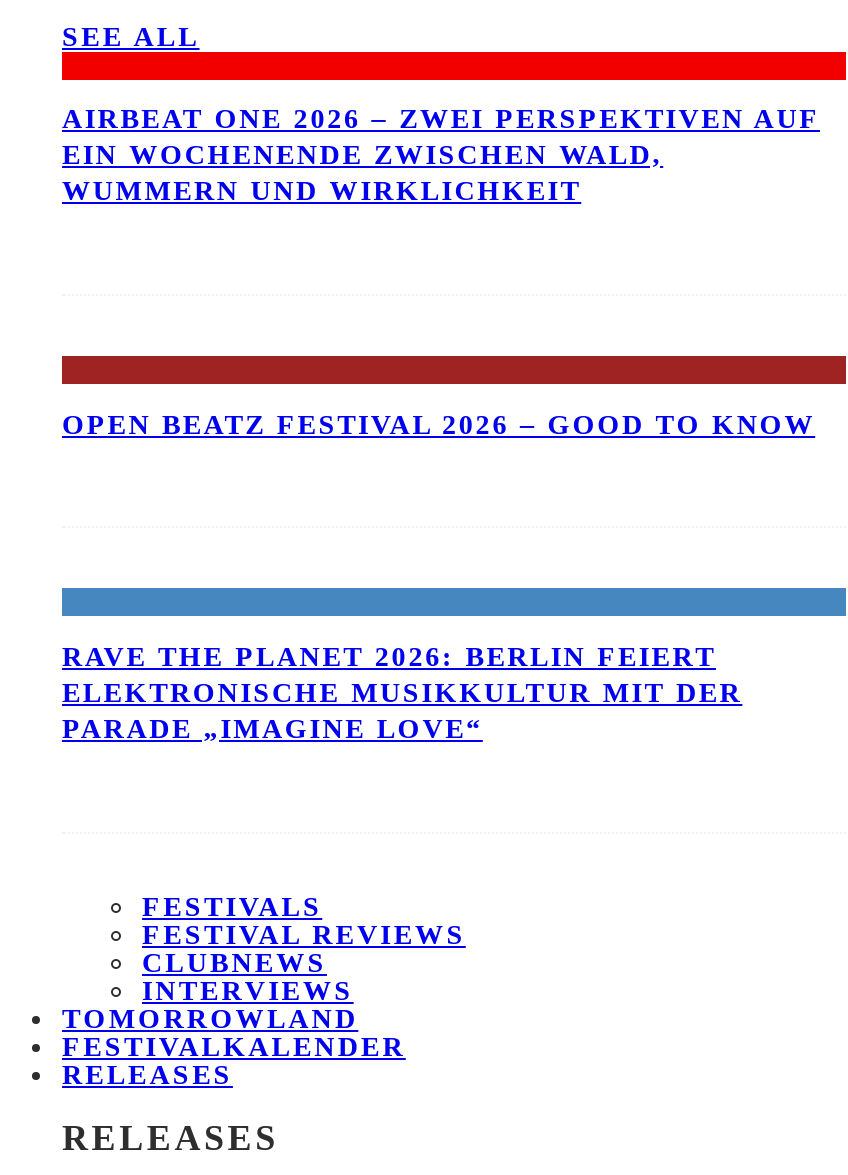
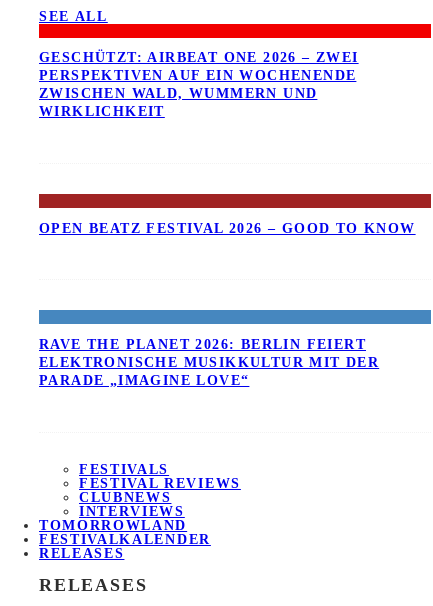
- AIRBEAT ONE 2026 – ZWEI PERSPEKTIVEN AUF
- EIN WOCHENENDE ZWISCHEN WALD,
- WUMMERN UND WIRKLICHKEIT
+ GESCHÜTZT: AIRBEAT ONE 2026 – ZWEI
+ PERSPEKTIVEN AUF EIN WOCHENENDE
+ ZWISCHEN WALD, WUMMERN UND
+ WIRKLICHKEIT
